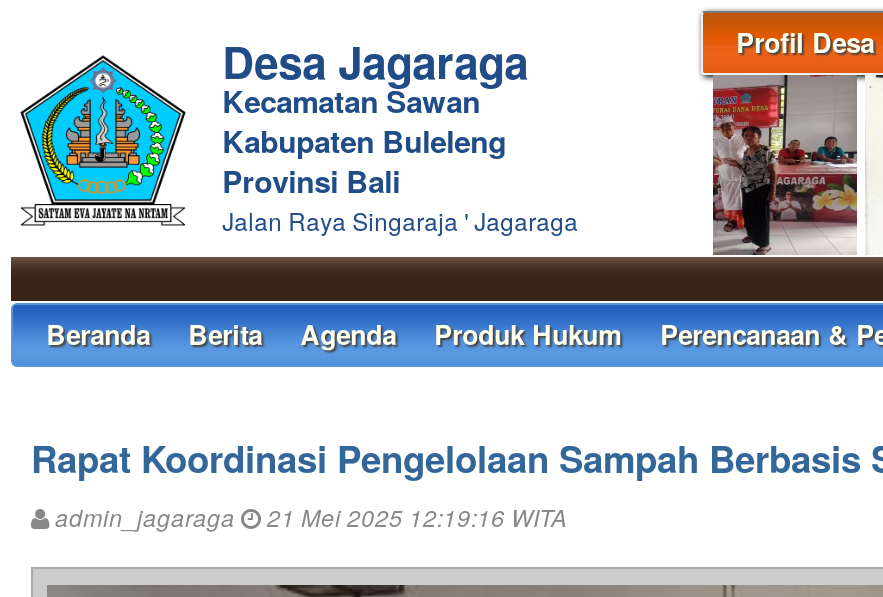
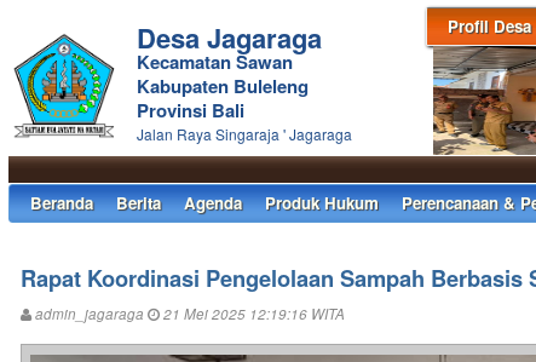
- [image]
+ [image]
